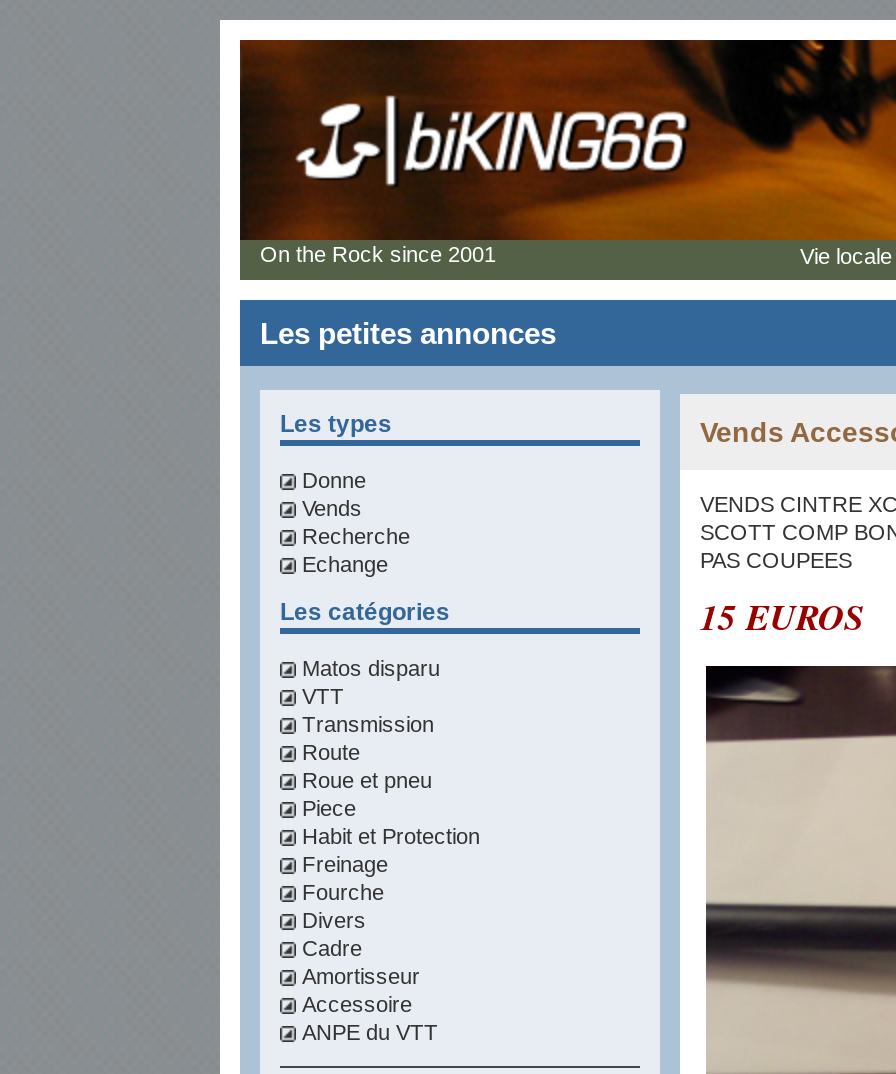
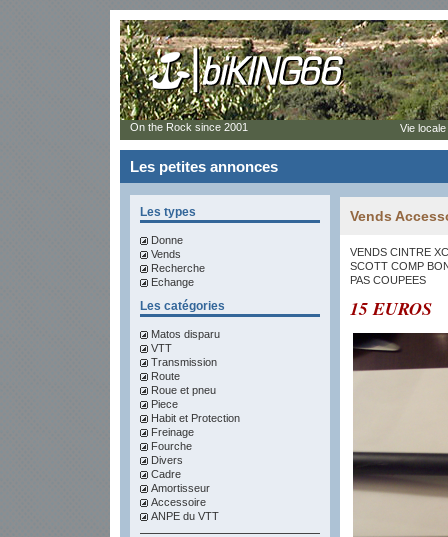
- [image]
+ [image]
